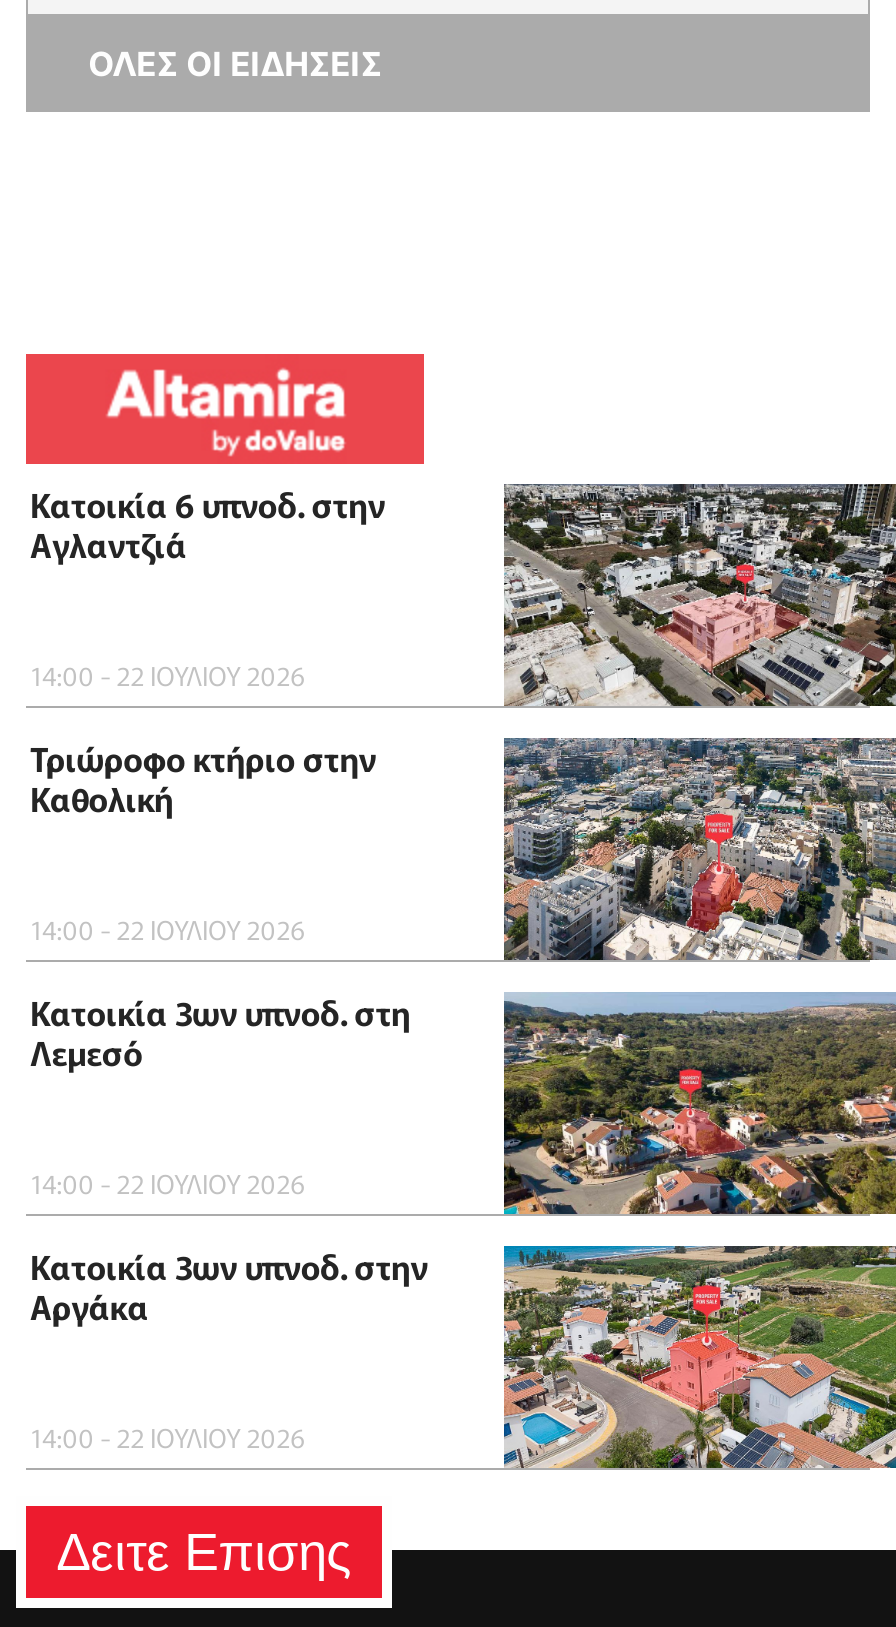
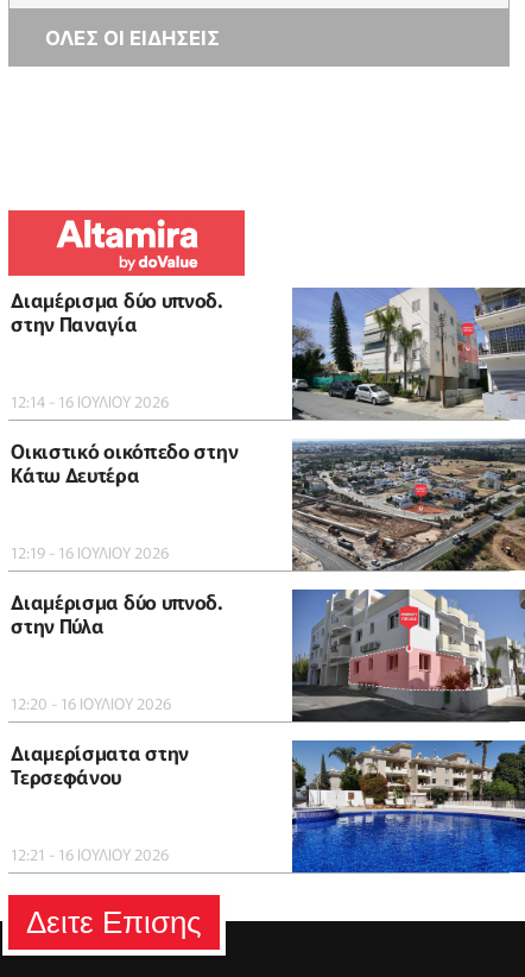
- Κατοικία 6 υπνοδ. στην
- Αγλαντζιά
+ Διαμέρισμα δύο υπνοδ.
+ στην Παναγία

- [image]
+ [image]

- 14:00 - 22 ΙΟΥΛΙΟΥ 2026
+ 12:14 - 16 ΙΟΥΛΙΟΥ 2026

- Τριώροφο κτήριο στην
- Καθολική
+ Οικιστικό οικόπεδο στην
+ Κάτω Δευτέρα

- [image]
+ [image]

- 14:00 - 22 ΙΟΥΛΙΟΥ 2026
+ 12:19 - 16 ΙΟΥΛΙΟΥ 2026

- Κατοικία 3ων υπνοδ. στη
- Λεμεσό
+ Διαμέρισμα δύο υπνοδ.
+ στην Πύλα

- [image]
+ [image]

- 14:00 - 22 ΙΟΥΛΙΟΥ 2026
+ 12:20 - 16 ΙΟΥΛΙΟΥ 2026

- Κατοικία 3ων υπνοδ. στην
- Αργάκα
+ Διαμερίσματα στην
+ Τερσεφάνου

- [image]
+ [image]

- 14:00 - 22 ΙΟΥΛΙΟΥ 2026
+ 12:21 - 16 ΙΟΥΛΙΟΥ 2026
